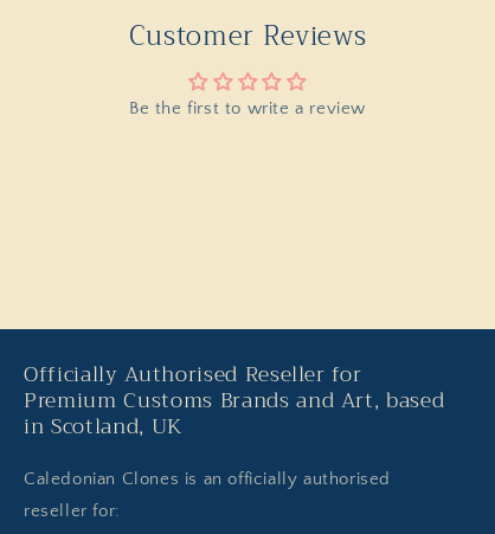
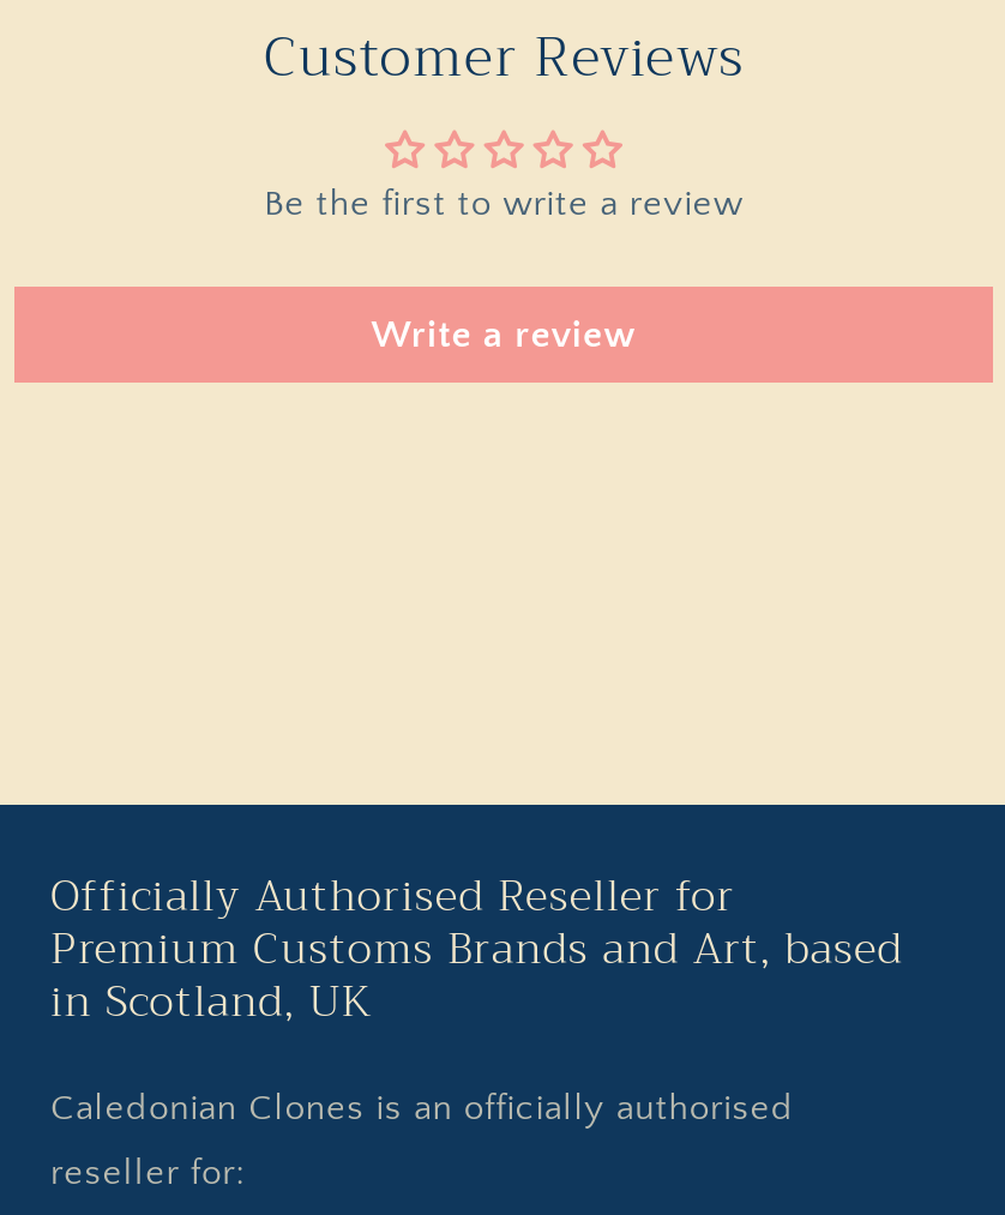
+ Write a review
